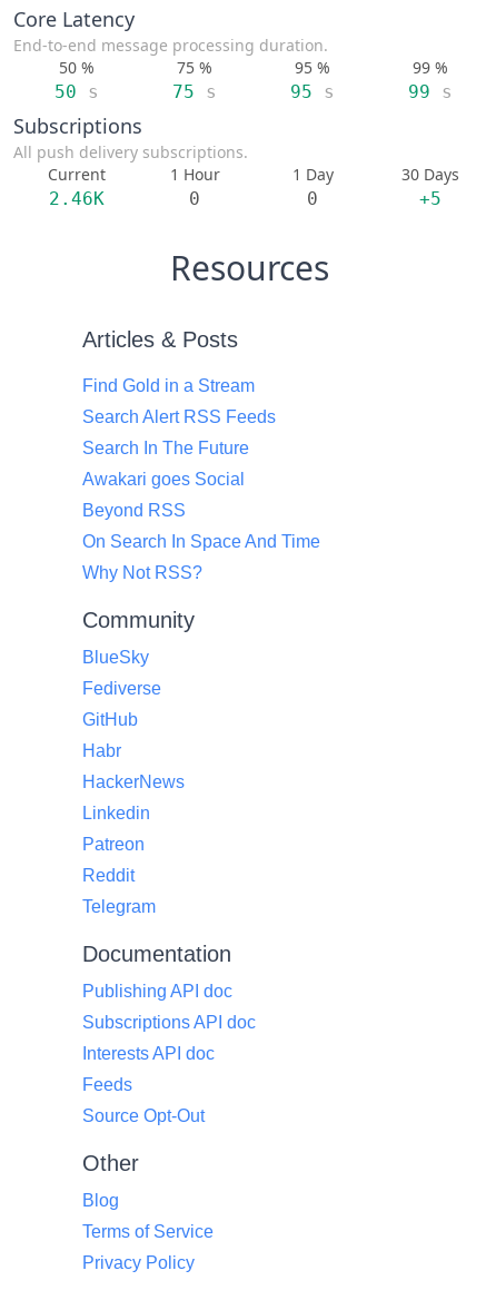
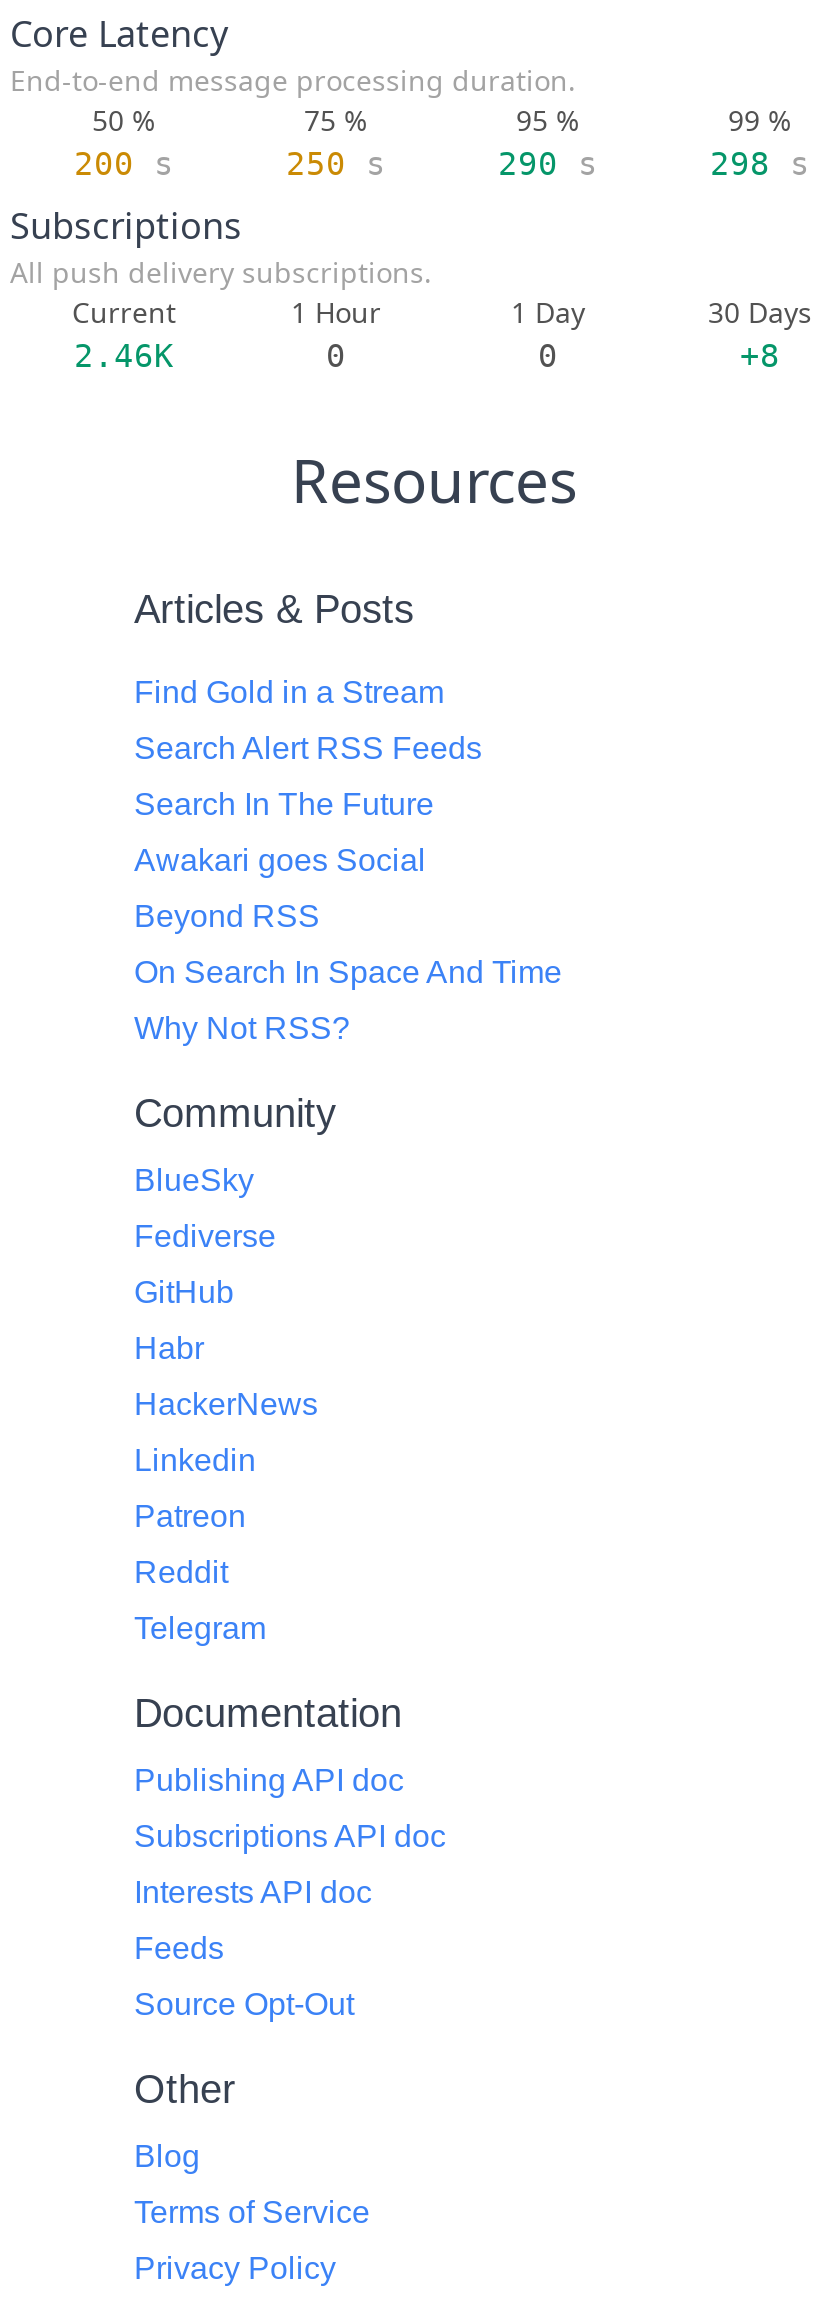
- 50 s
+ 200 s

- 75 s
+ 250 s

- 95 s
+ 290 s

- 99 s
+ 298 s

- +5
+ +8
